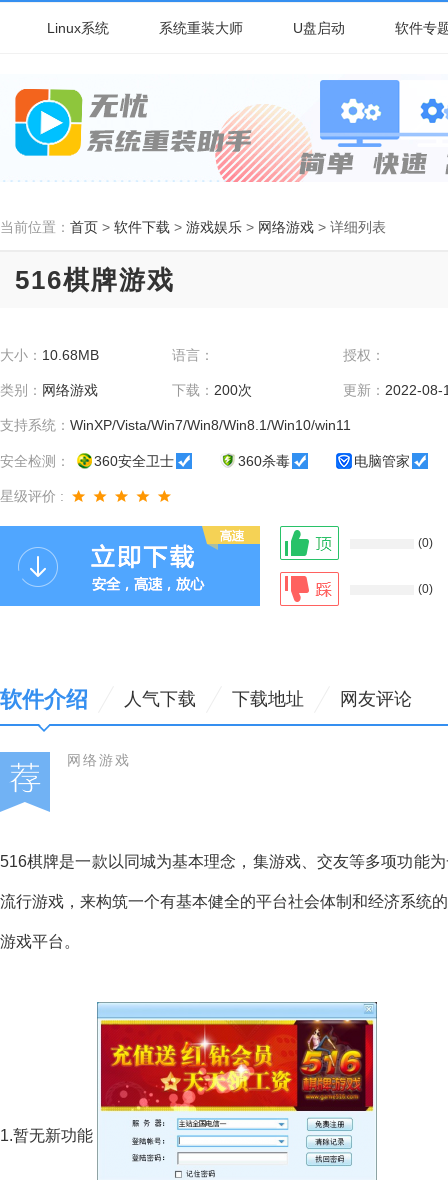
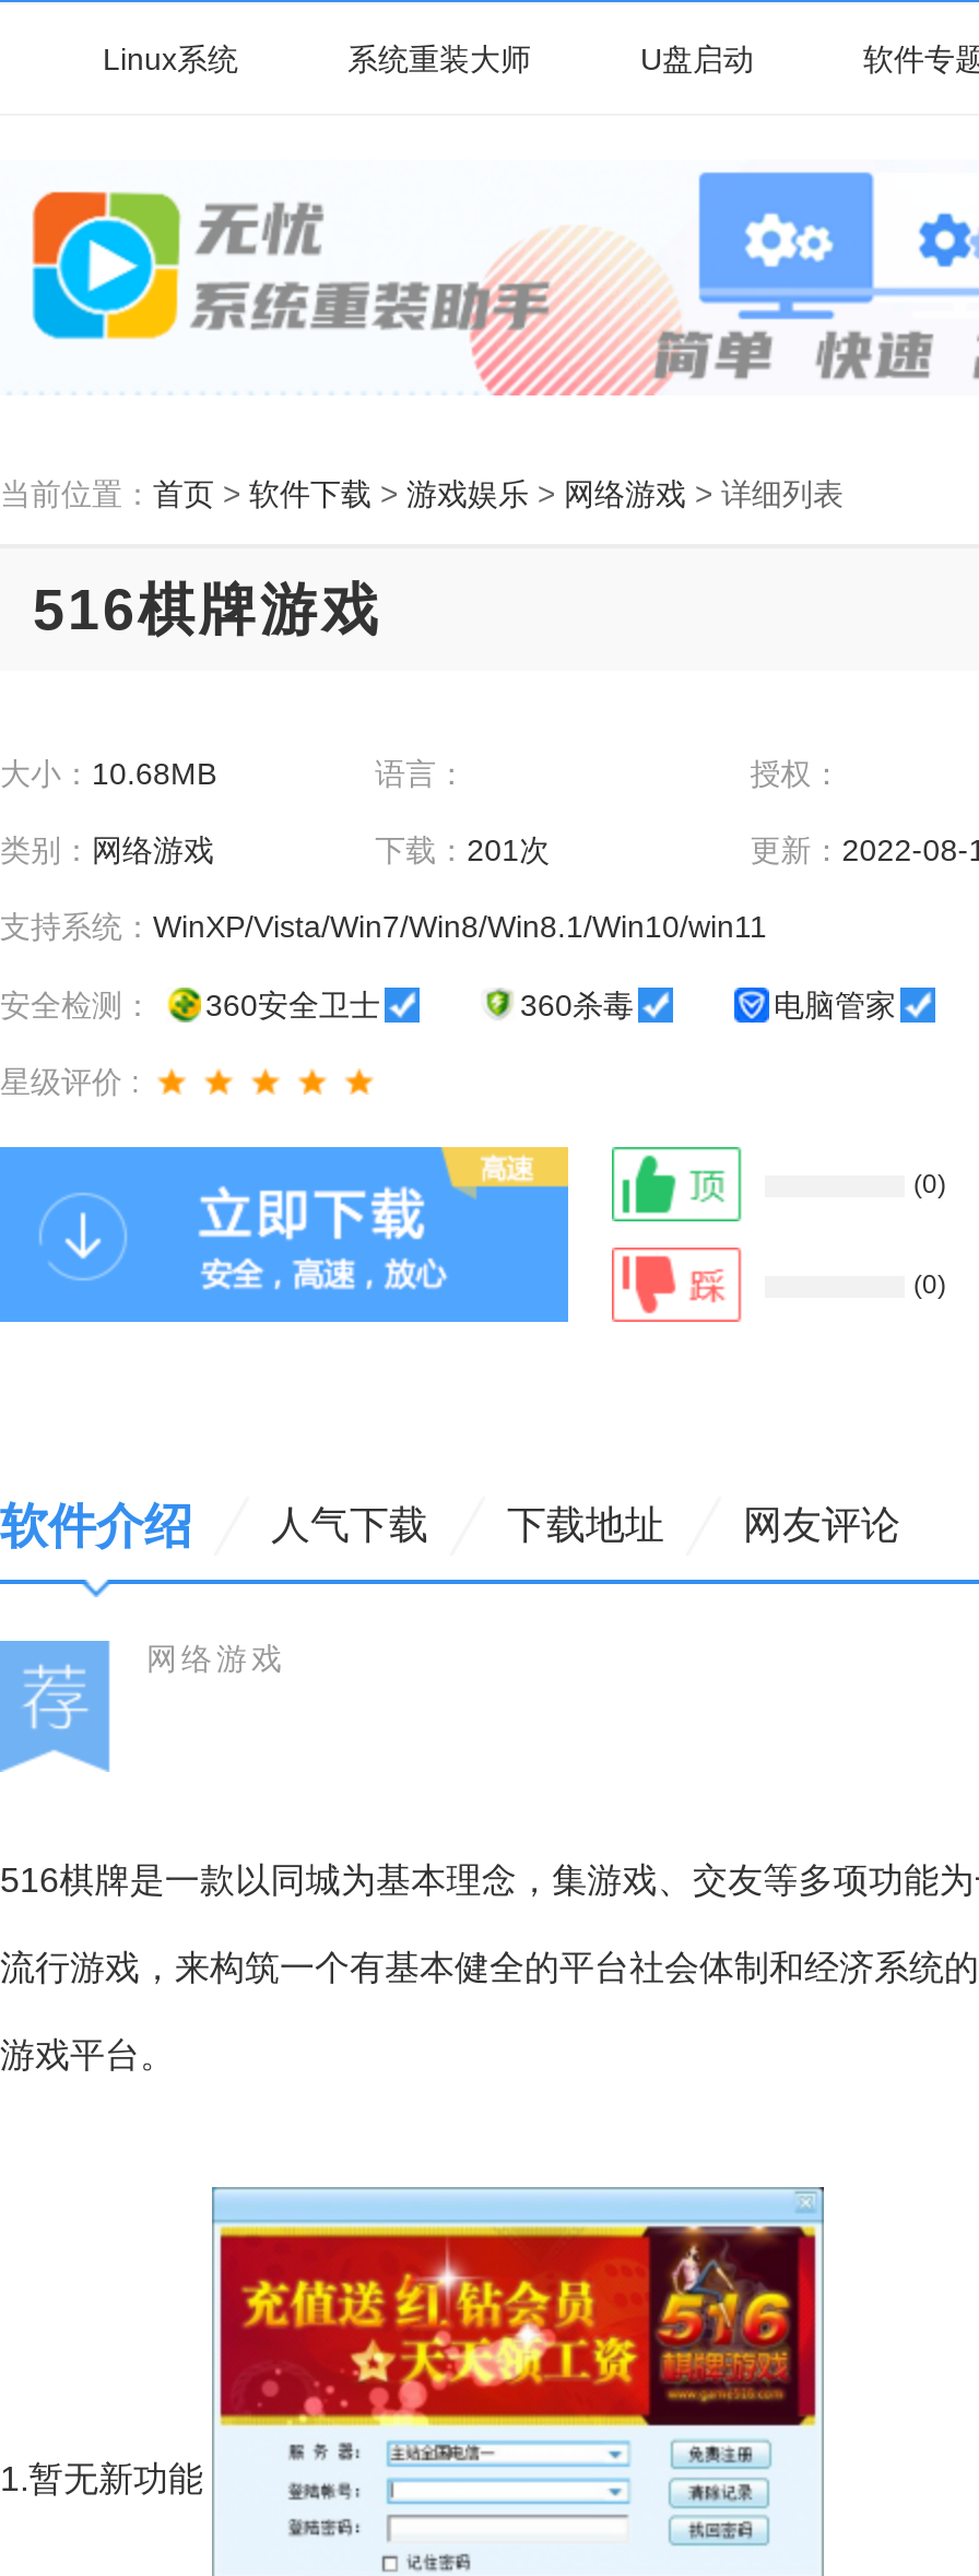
- 下载：200次
+ 下载：201次
